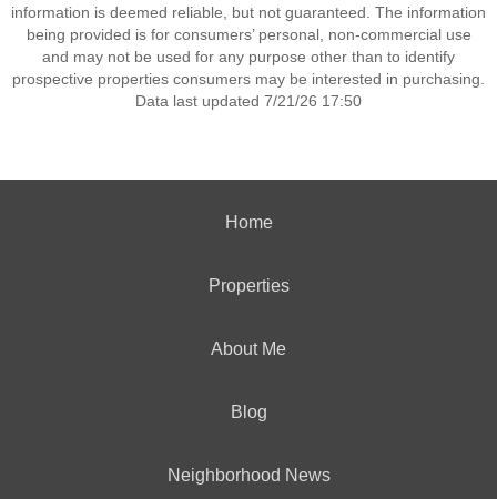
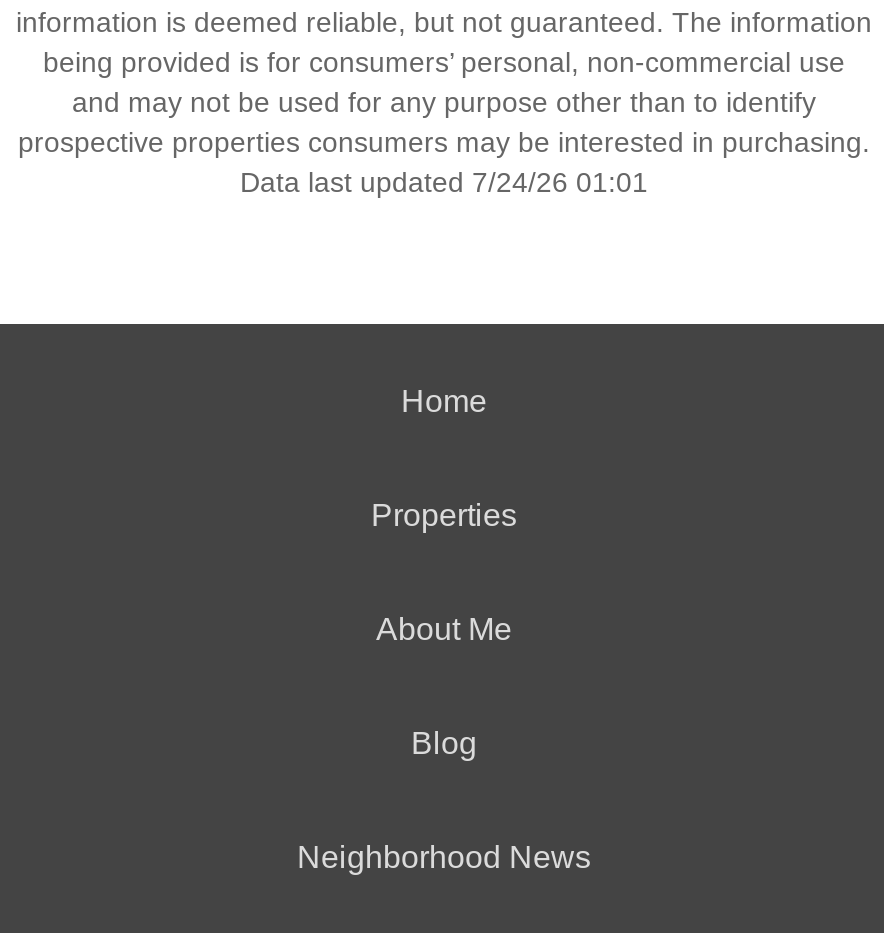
- Data last updated 7/21/26 17:50
+ Data last updated 7/24/26 01:01
